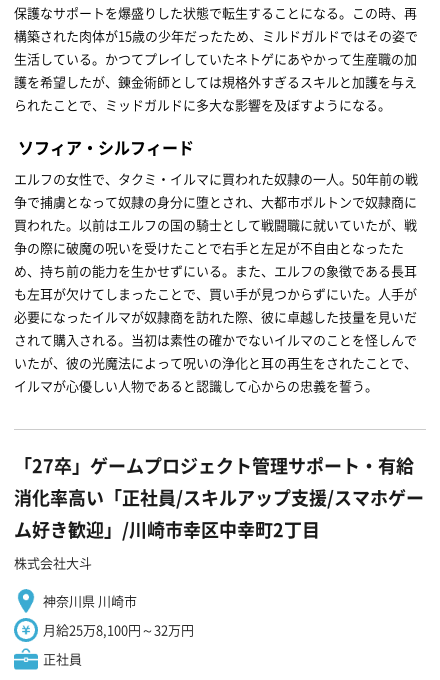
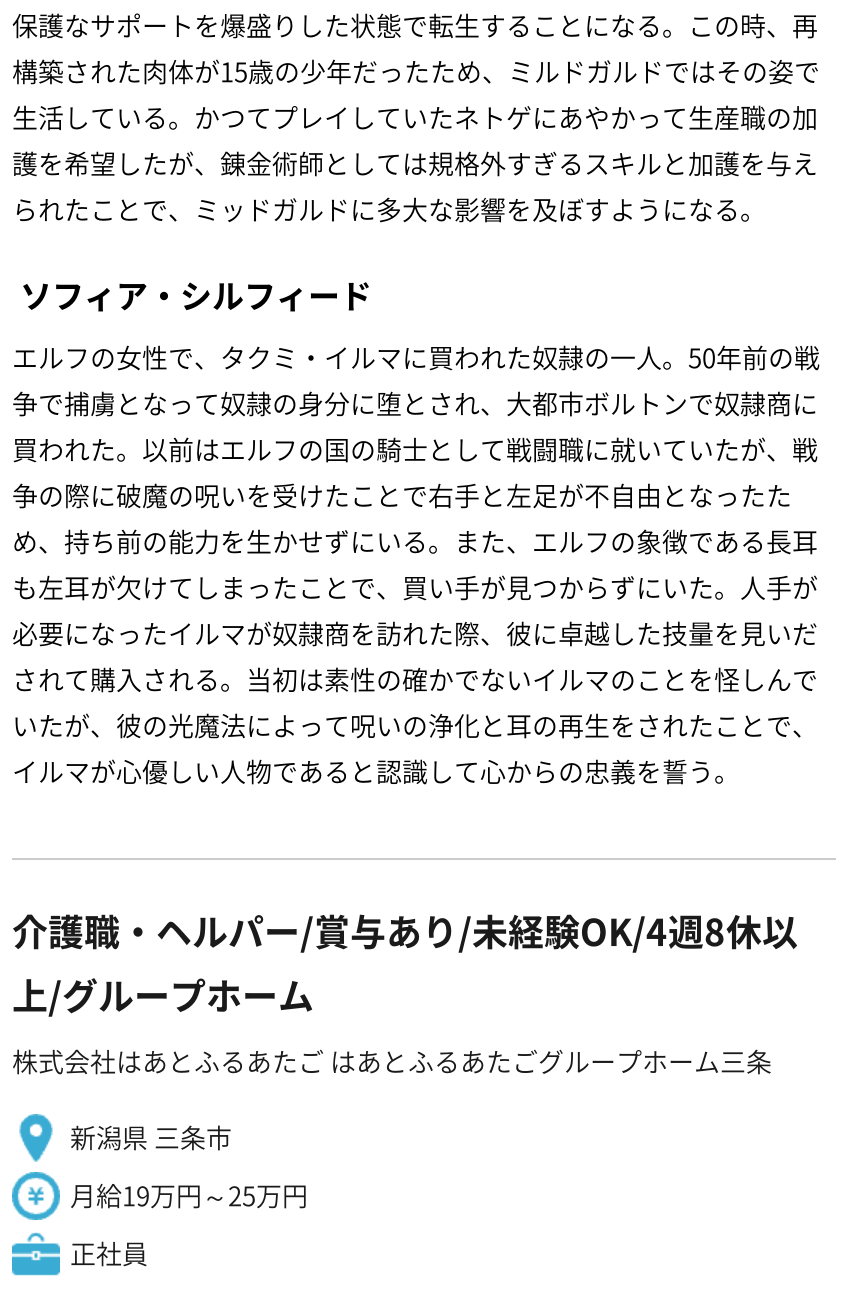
- 「27卒」ゲームプロジェクト管理サポート・有給
- 消化率高い「正社員/スキルアップ支援/スマホゲー
- ム好き歓迎」/川崎市幸区中幸町2丁目
- 株式会社大斗
+ 介護職・ヘルパー/賞与あり/未経験OK/4週8休以
+ 上/グループホーム
+ 株式会社はあとふるあたご はあとふるあたごグループホーム三条

- 神奈川県 川崎市
+ 新潟県 三条市

- 月給25万8,100円～32万円
+ 月給19万円～25万円
